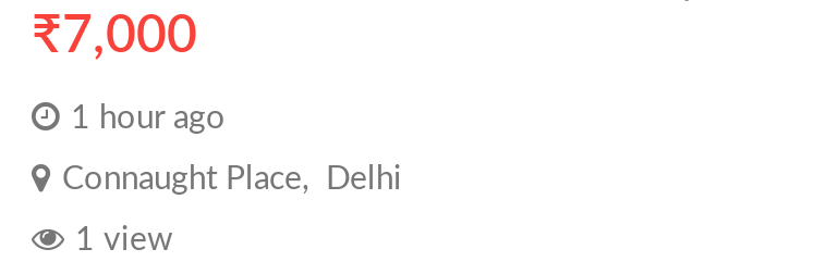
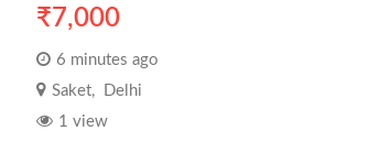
- 1 hour ago
+ 6 minutes ago

- Connaught Place, Delhi
+ Saket, Delhi
